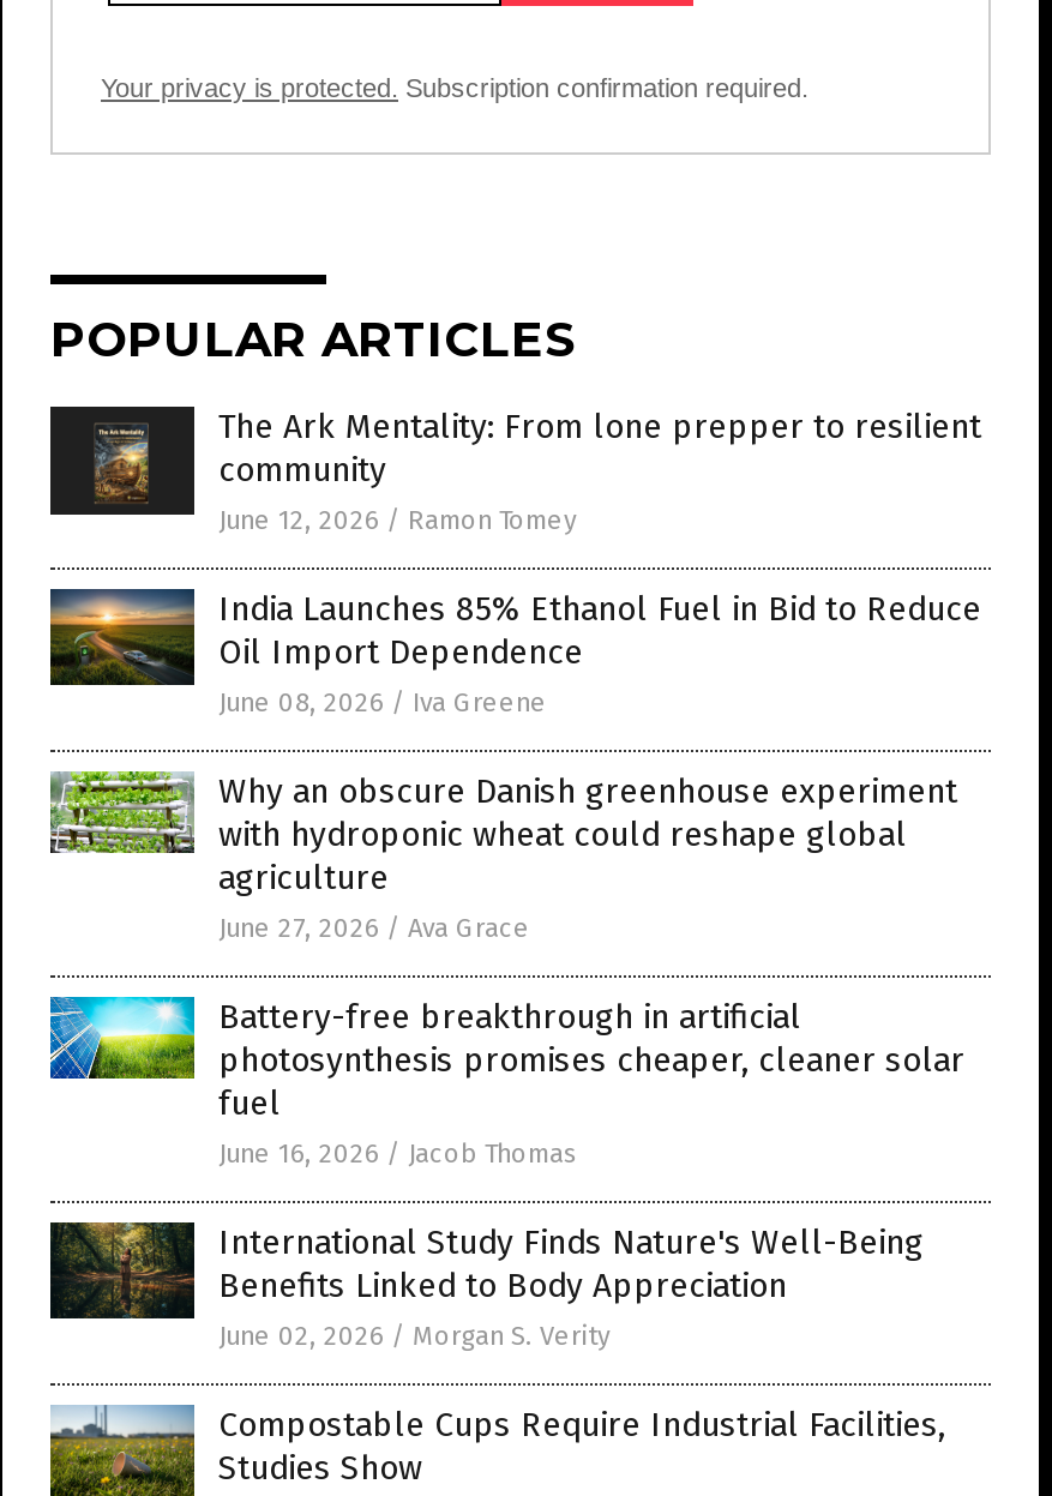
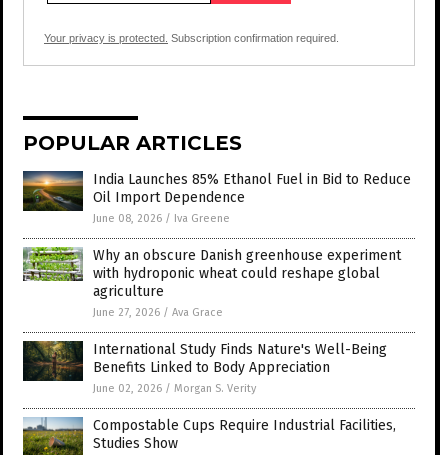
- [image]
- The Ark Mentality: From lone prepper to resilient
- community
- June 12, 2026 / Ramon Tomey

- [image]
- Battery-free breakthrough in artificial
- photosynthesis promises cheaper, cleaner solar
- fuel
- June 16, 2026 / Jacob Thomas
